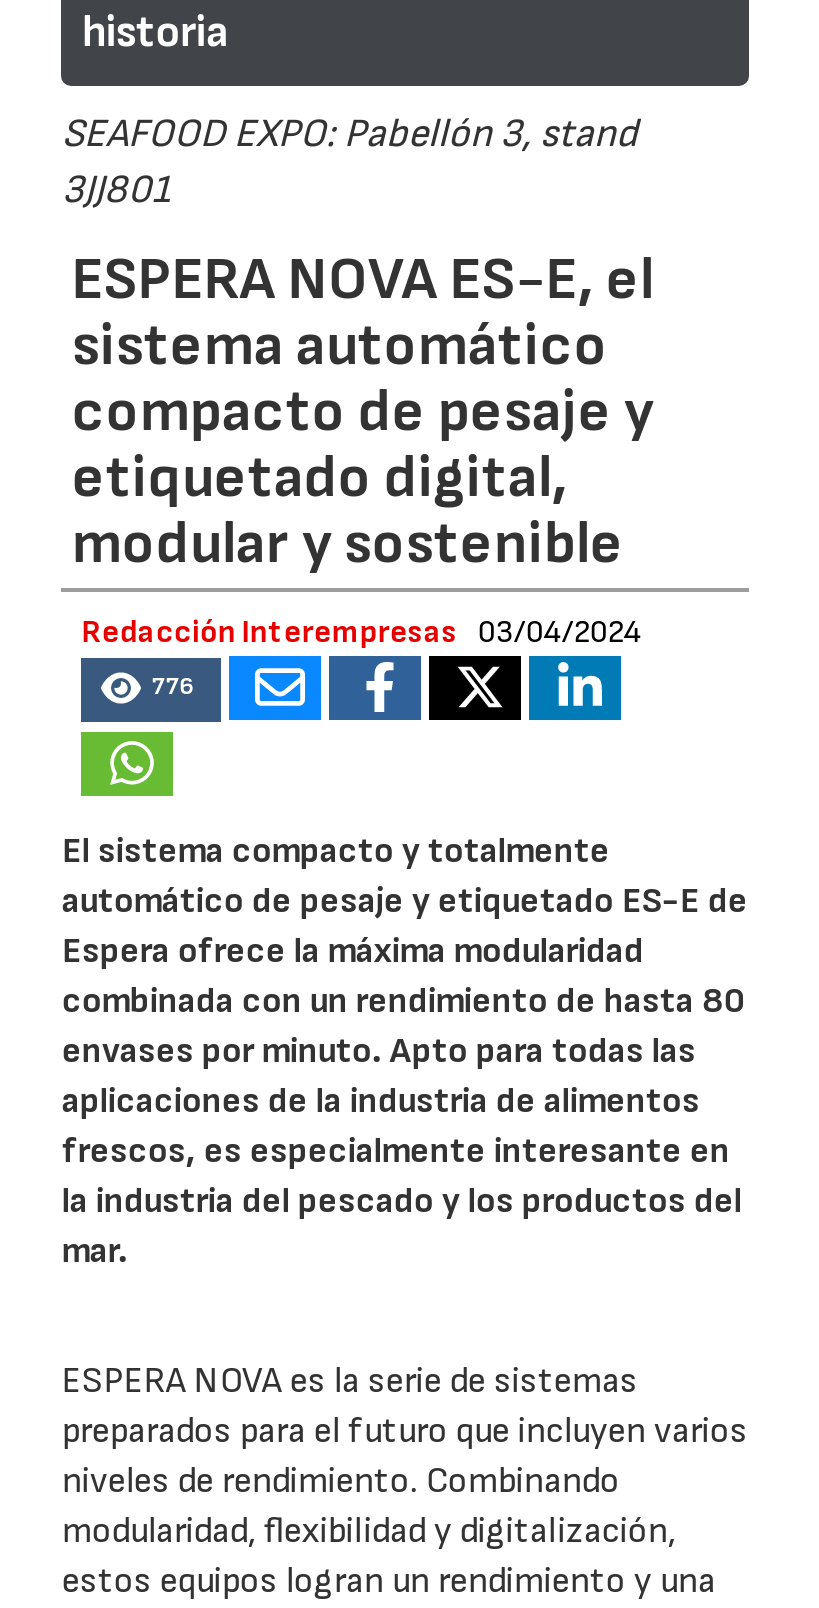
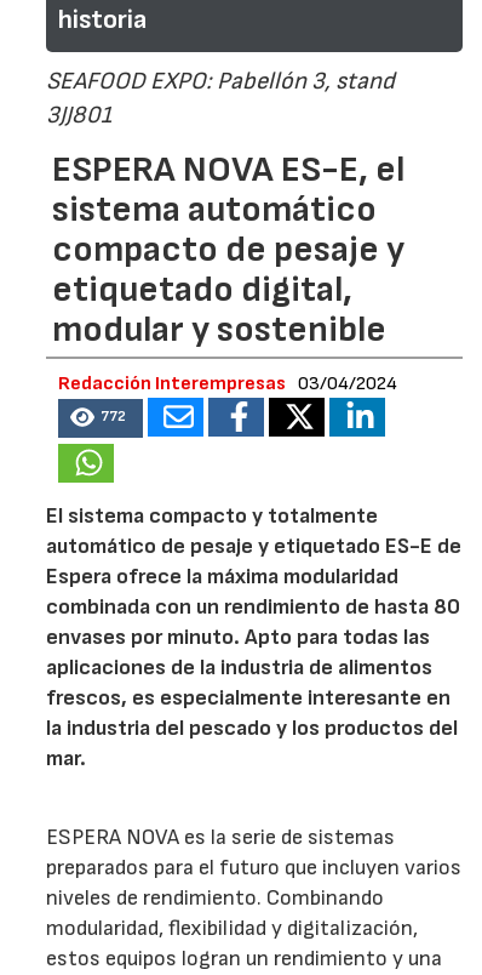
- 776
+ 772
